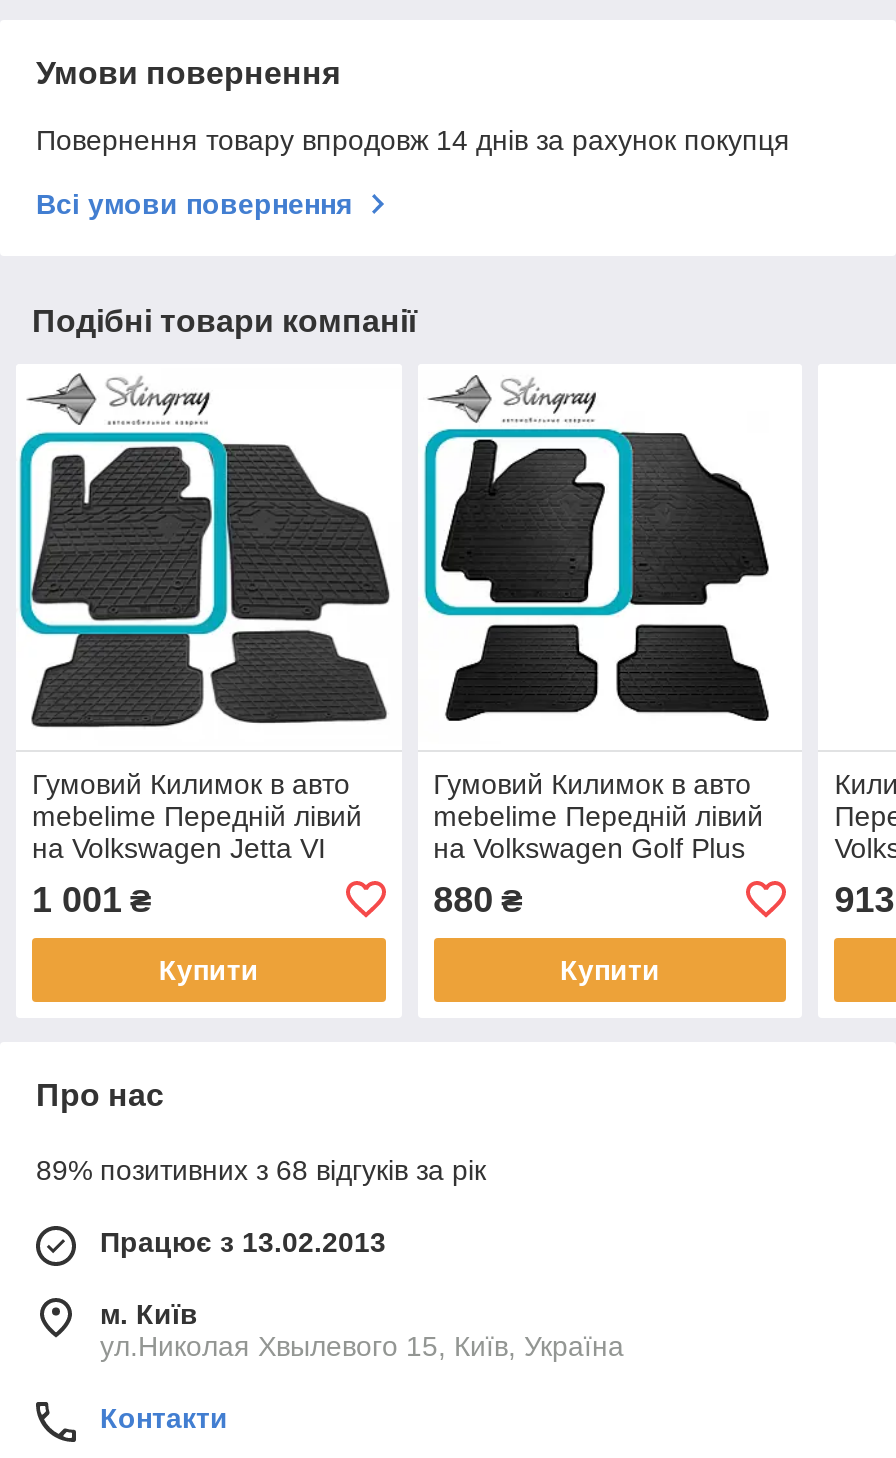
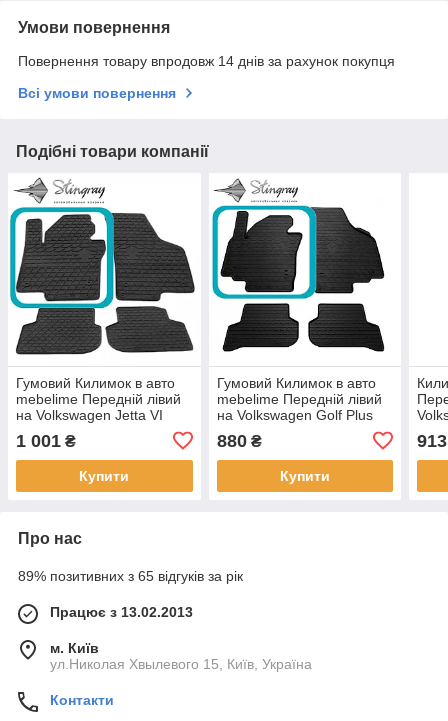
- 89% позитивних з 68 відгуків за рік
+ 89% позитивних з 65 відгуків за рік
